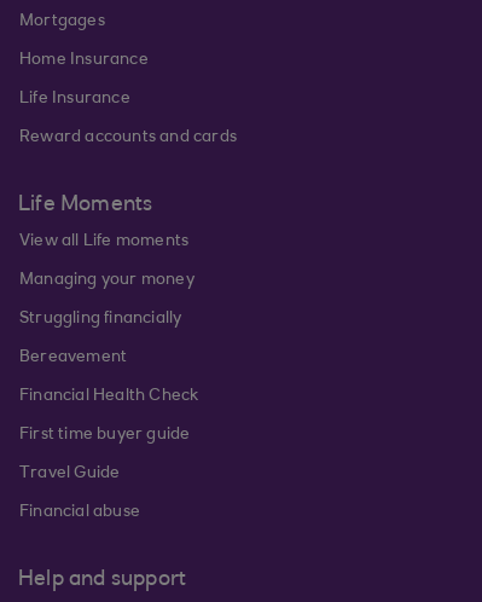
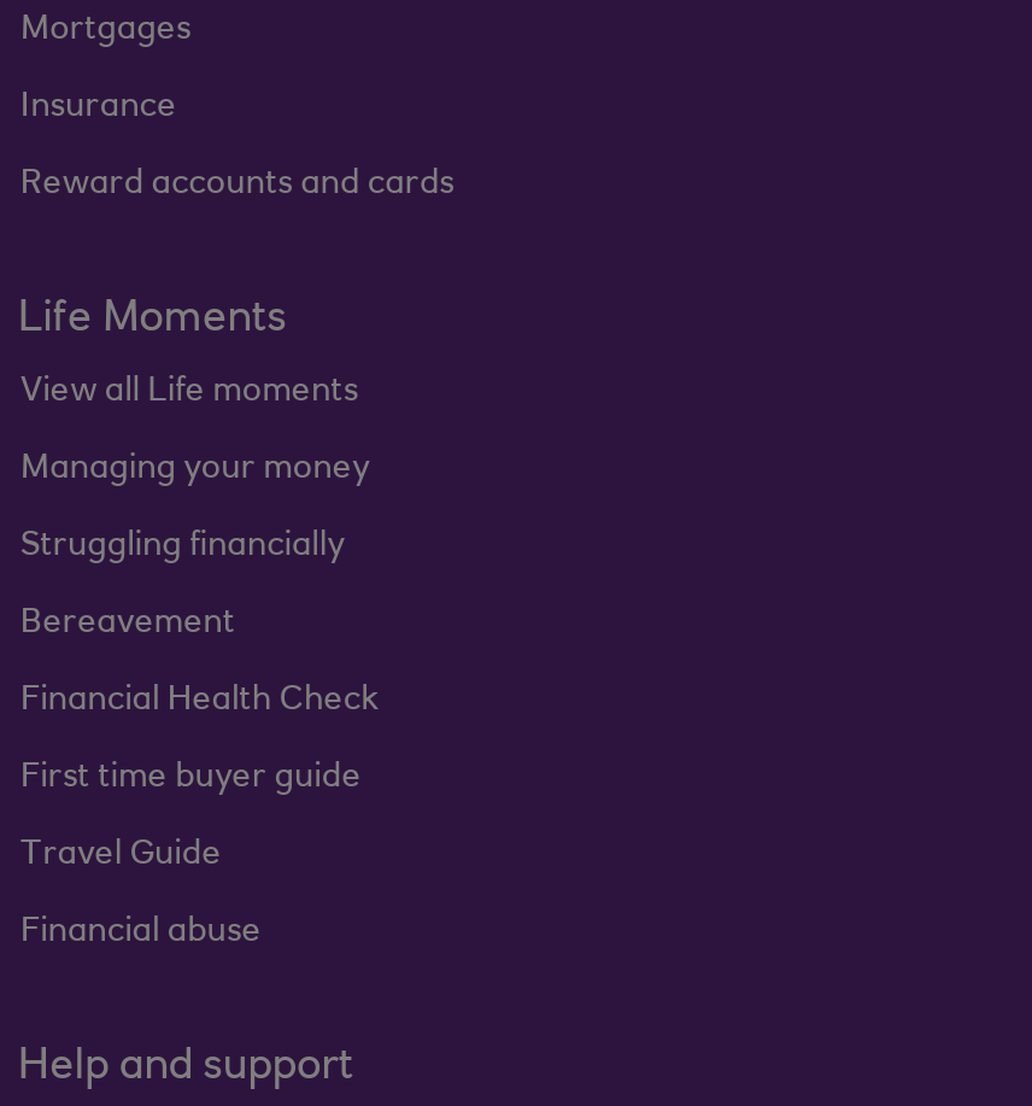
- Home Insurance
- Life Insurance
+ Insurance
